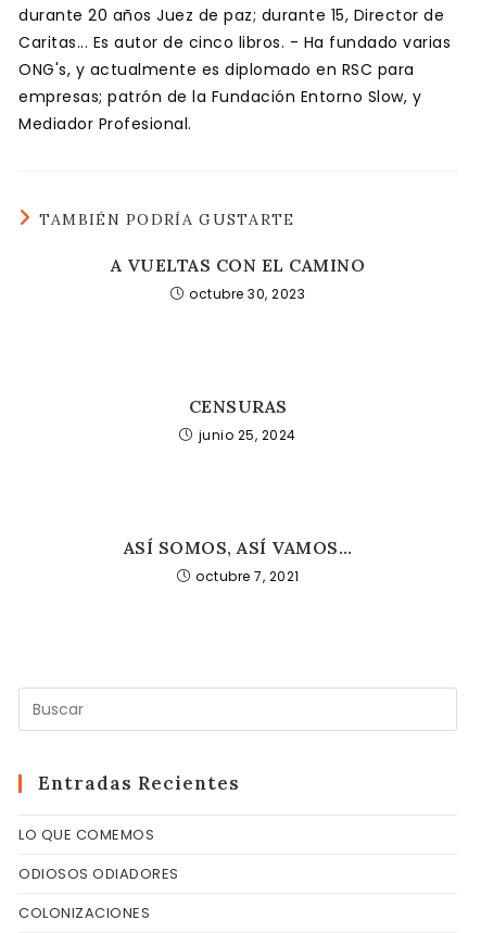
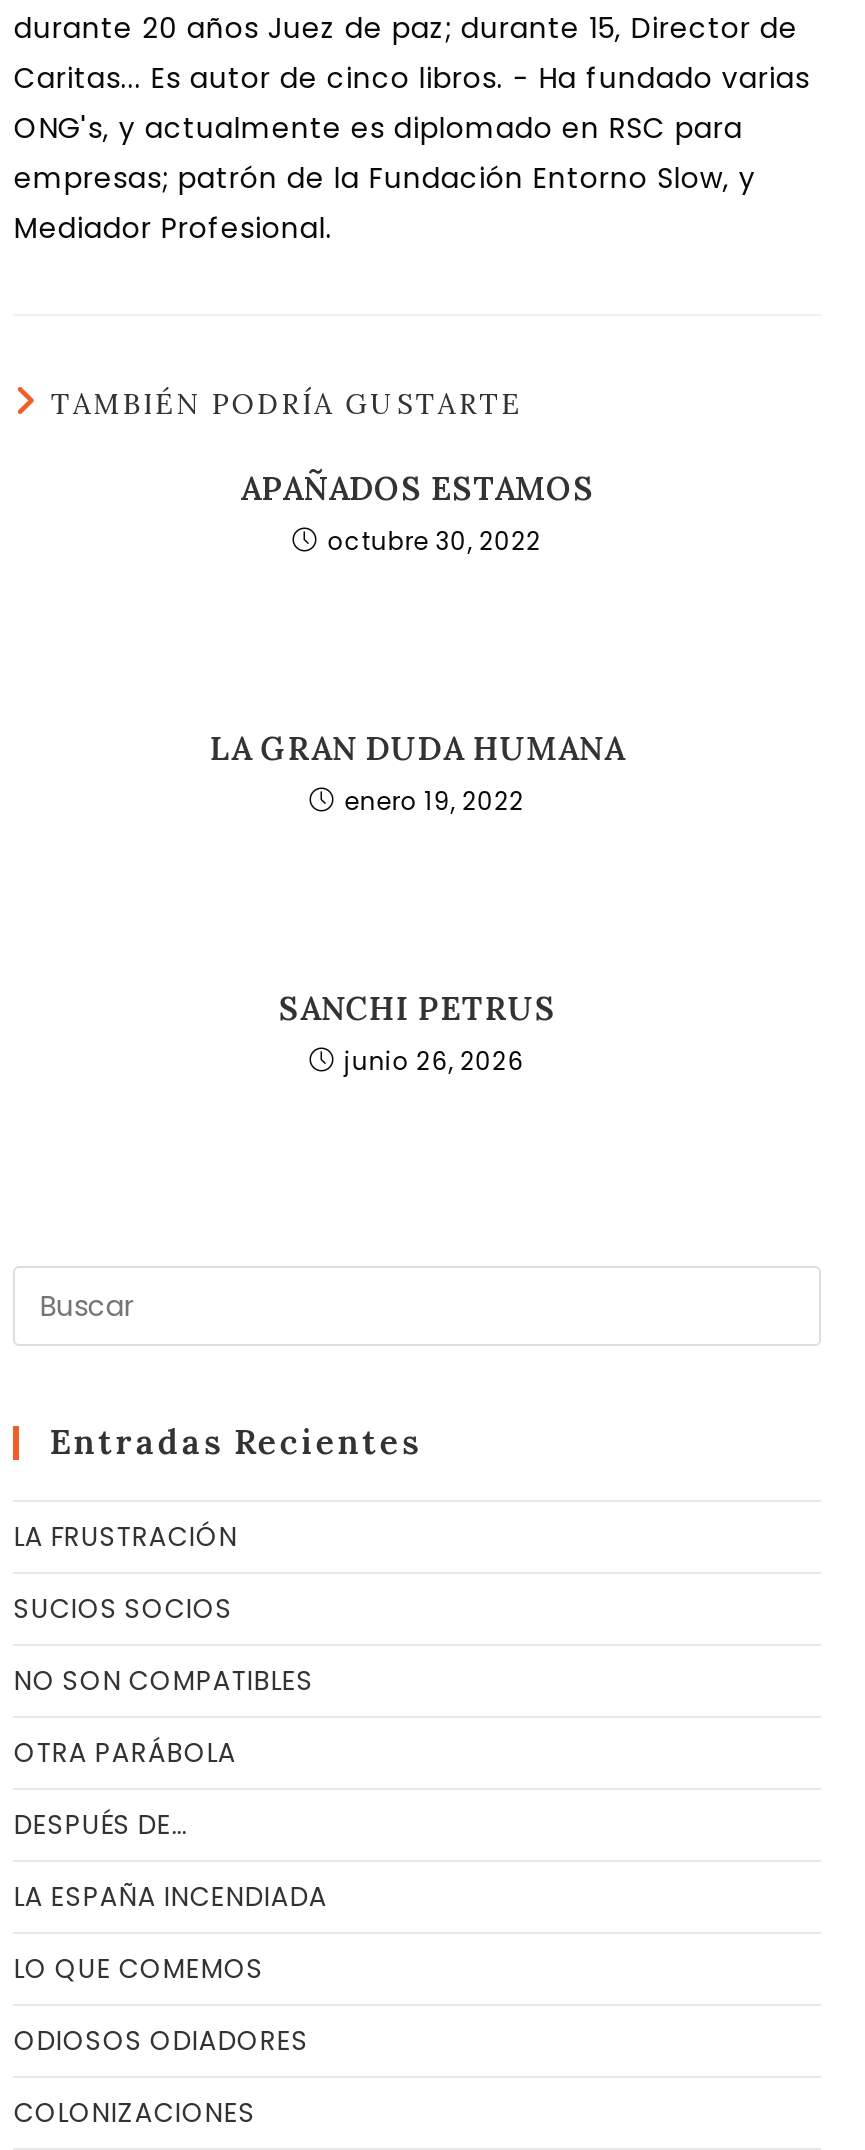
- A VUELTAS CON EL CAMINO
- octubre 30, 2023
+ APAÑADOS ESTAMOS
+ octubre 30, 2022

- CENSURAS
- junio 25, 2024
+ LA GRAN DUDA HUMANA
+ enero 19, 2022

- ASÍ SOMOS, ASÍ VAMOS…
- octubre 7, 2021
+ SANCHI PETRUS
+ junio 26, 2026

+ LA FRUSTRACIÓN
+ SUCIOS SOCIOS
+ NO SON COMPATIBLES
+ OTRA PARÁBOLA
+ DESPUÉS DE…
+ LA ESPAÑA INCENDIADA
